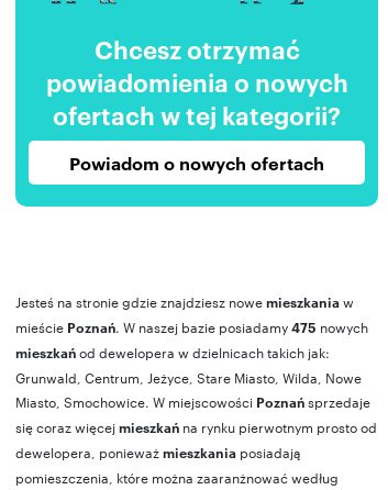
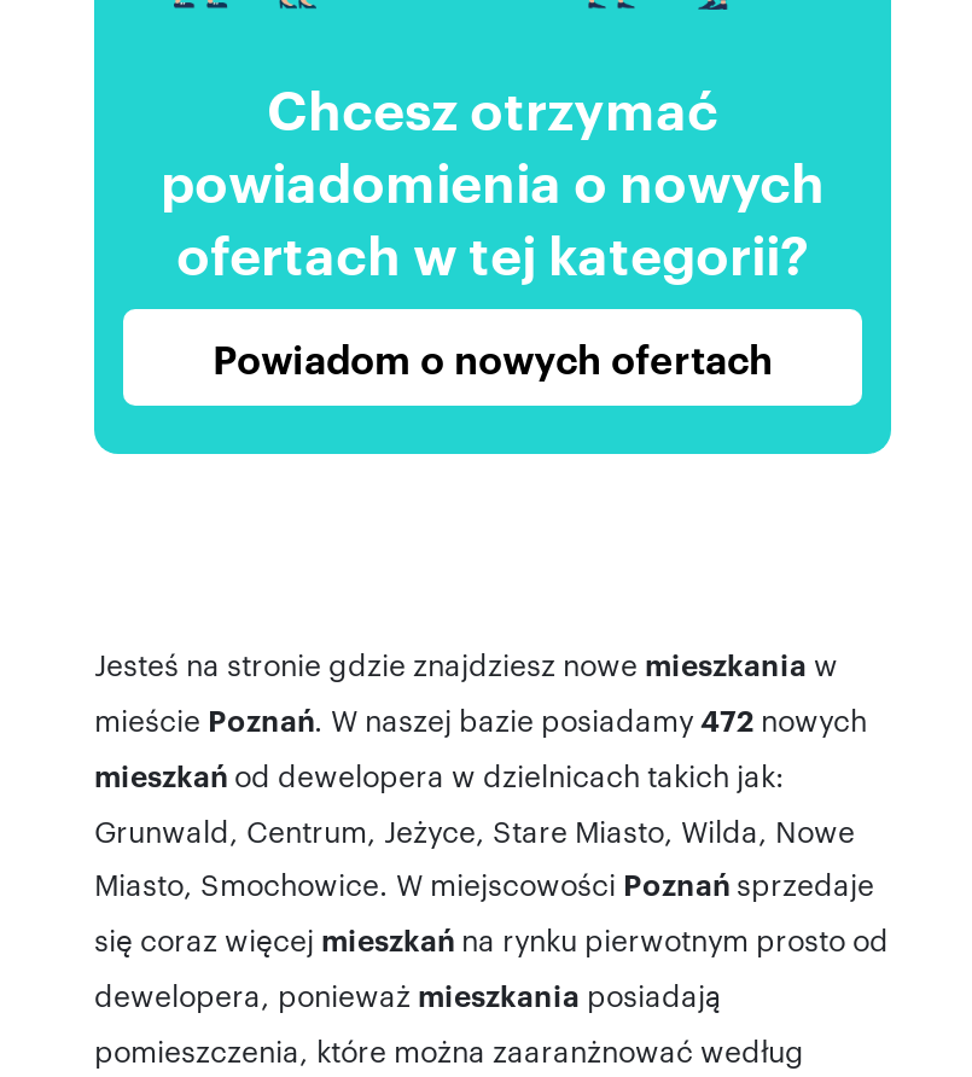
- mieście Poznań. W naszej bazie posiadamy 475 nowych
+ mieście Poznań. W naszej bazie posiadamy 472 nowych
